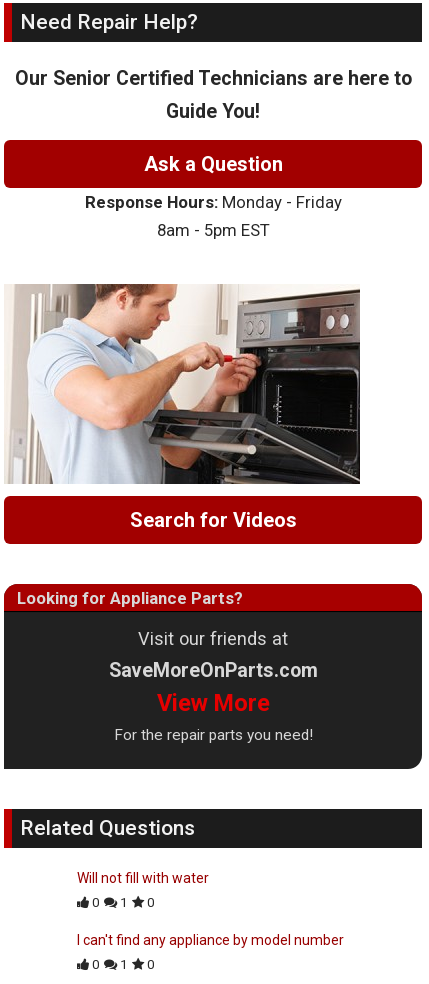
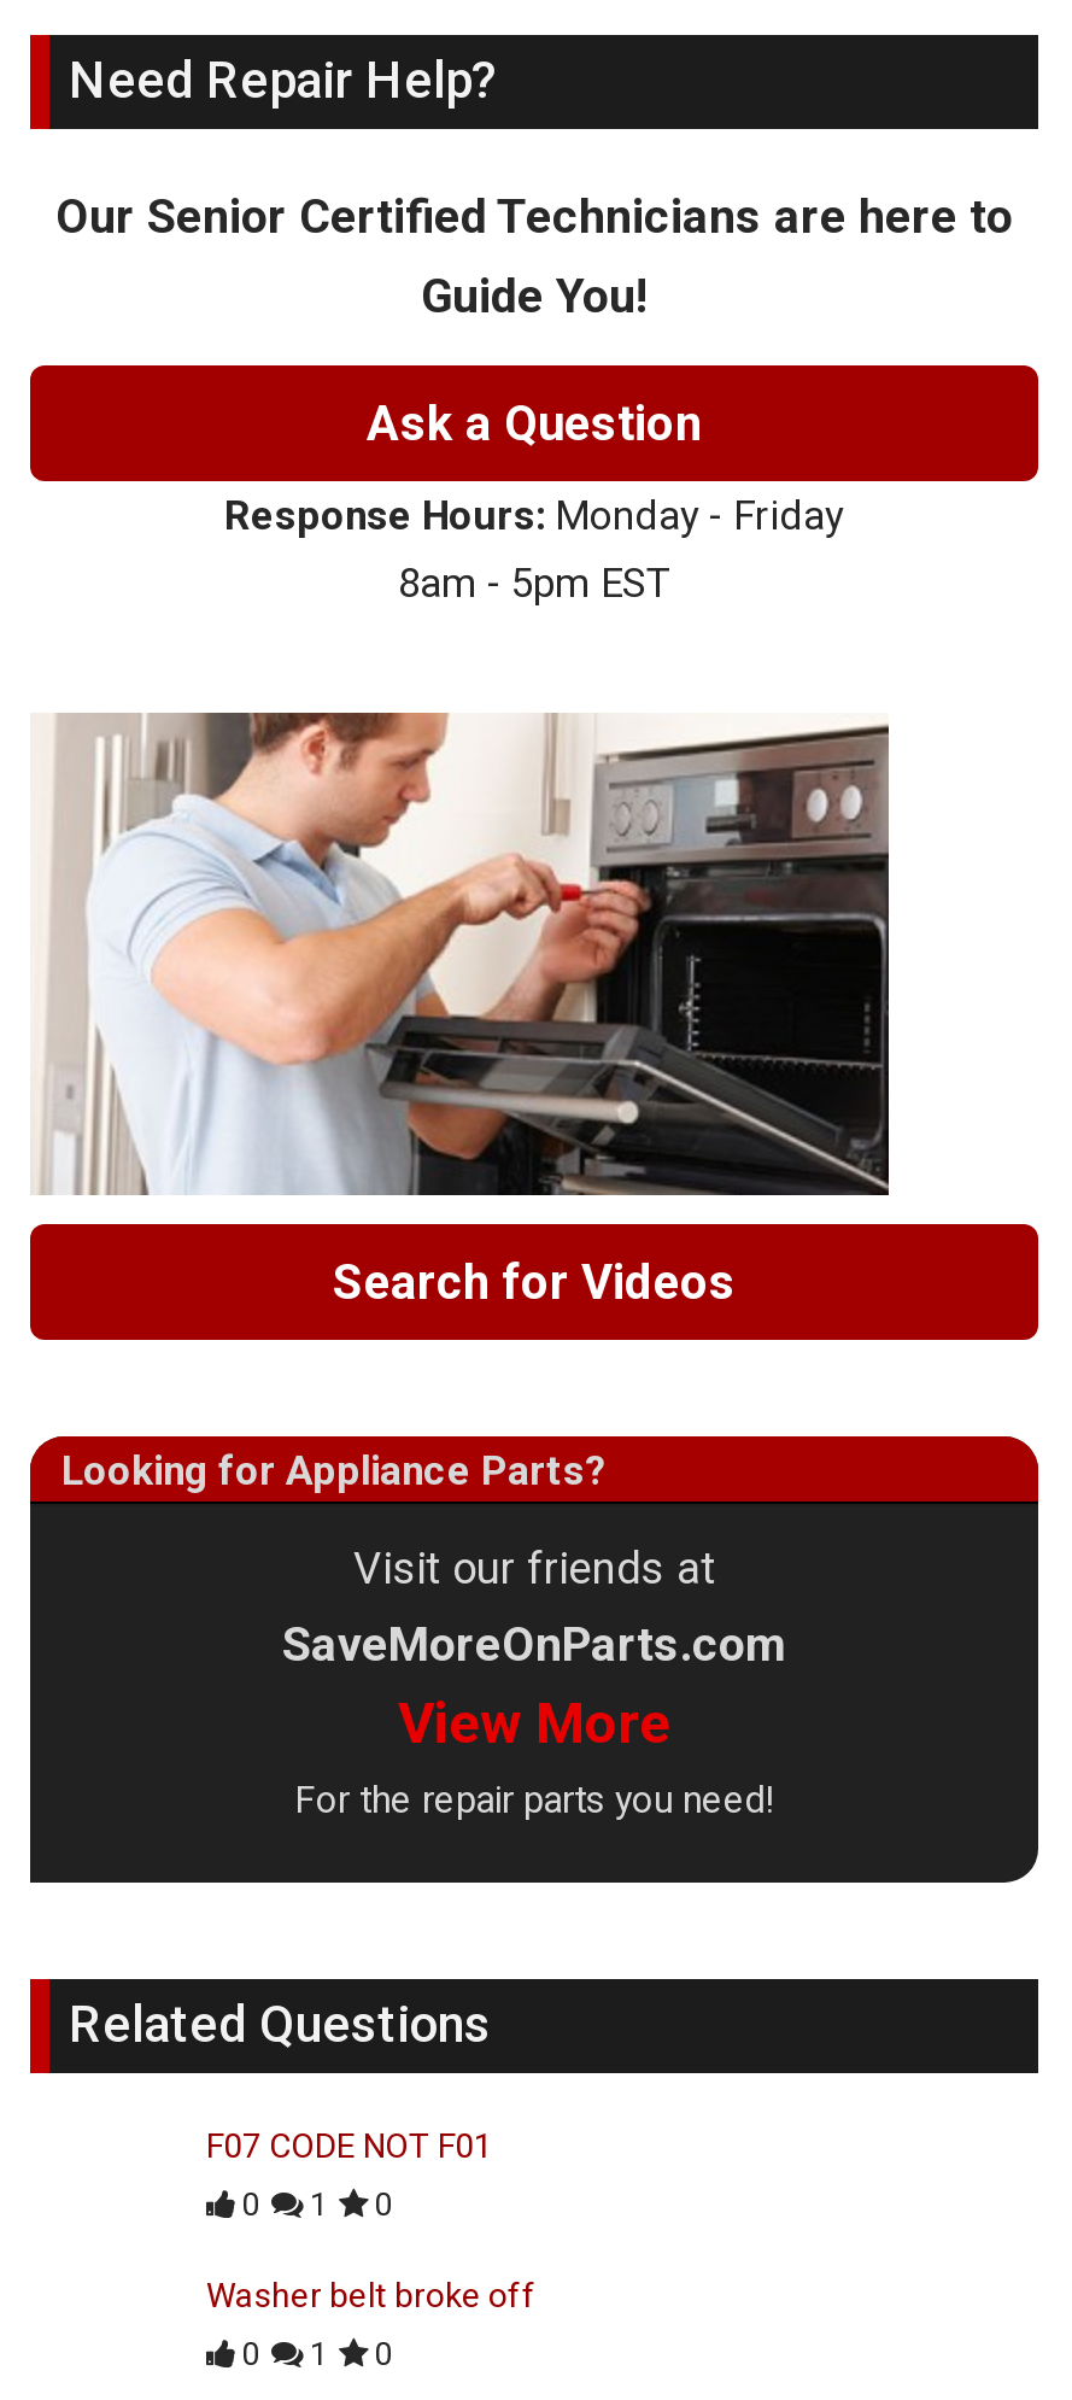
- Will not fill with water
+ F07 CODE NOT F01

- I can't find any appliance by model number
+ Washer belt broke off
